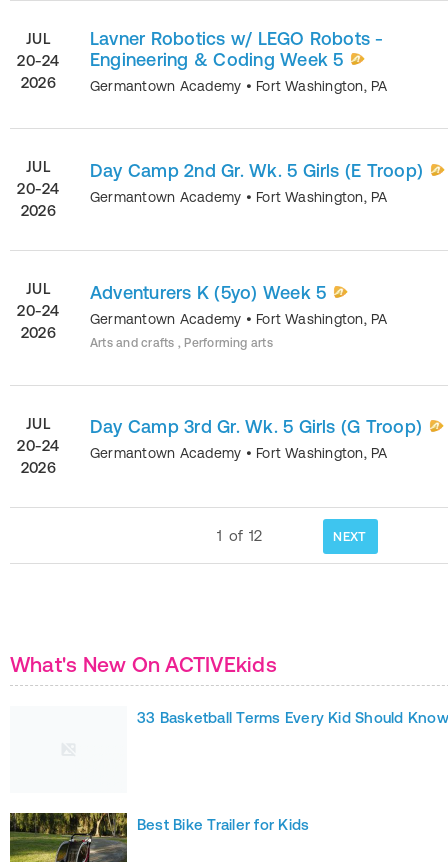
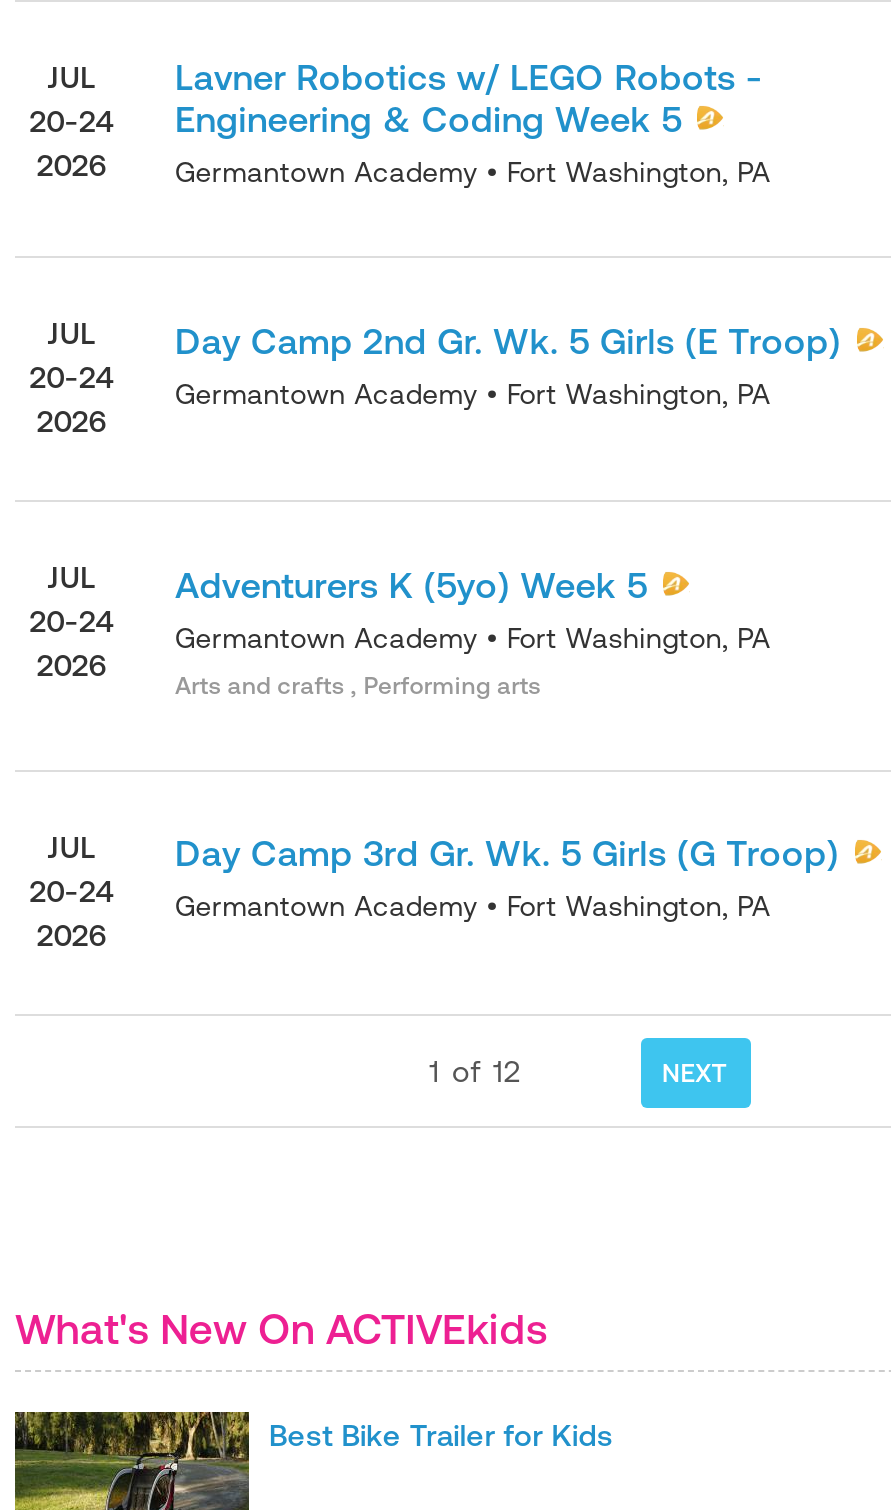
- 33 Basketball Terms Every Kid Should Know
